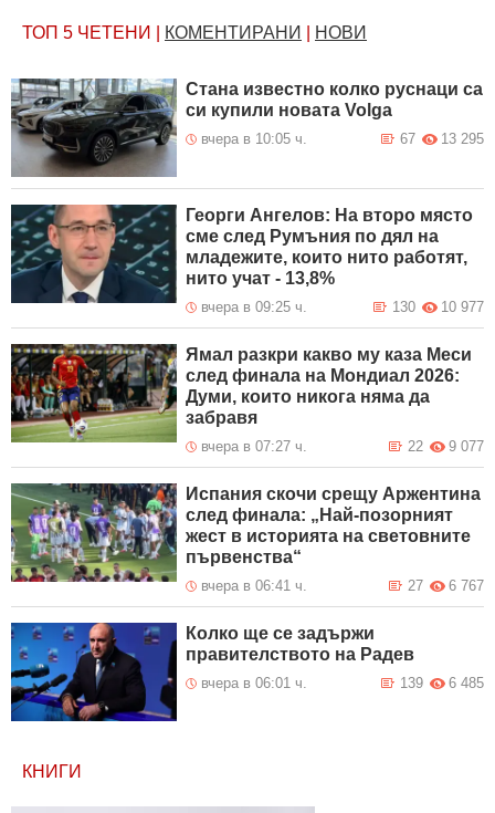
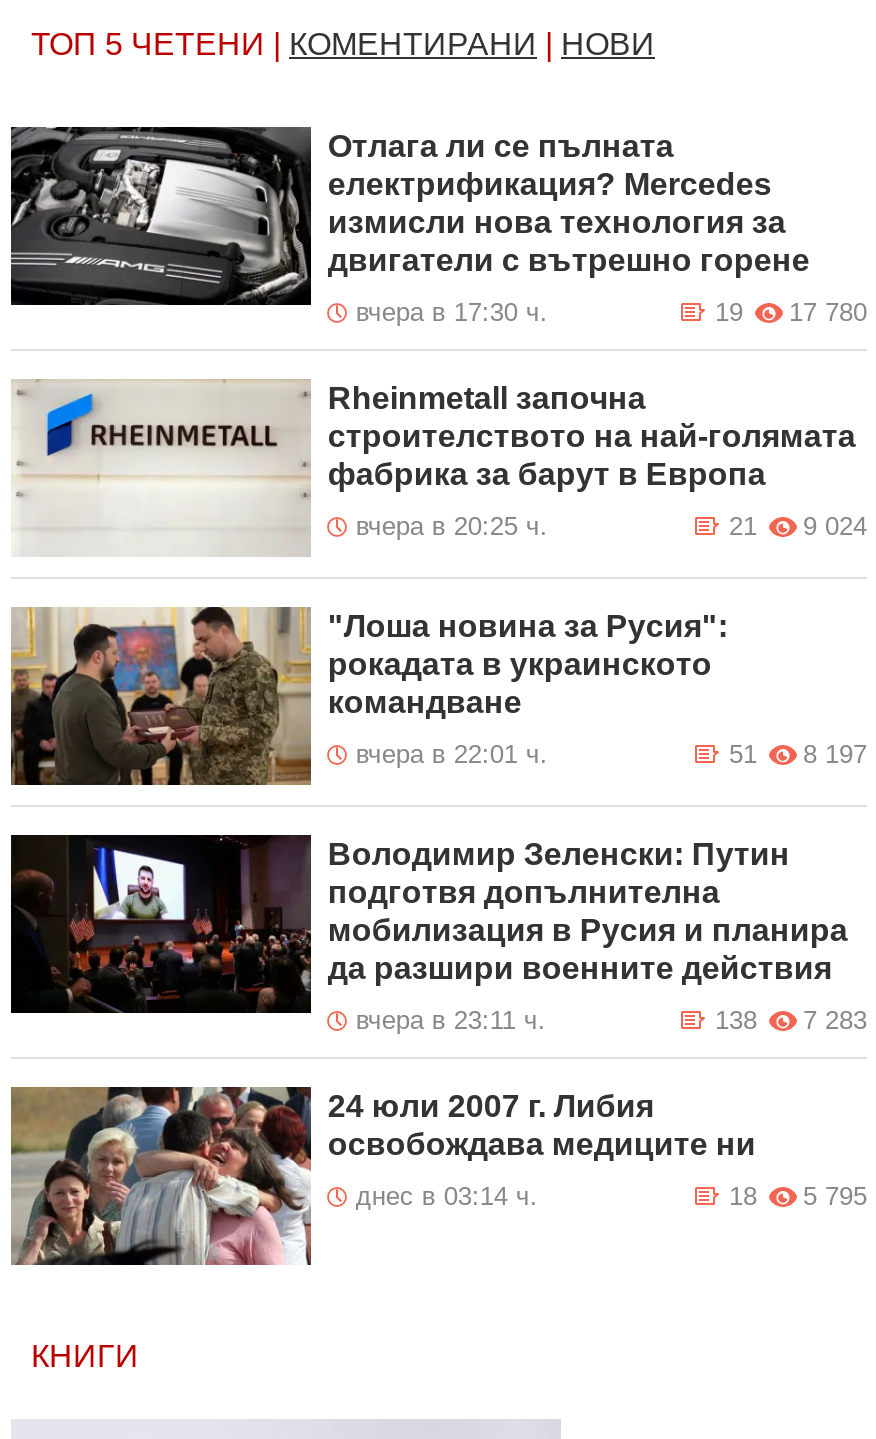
- [image]
- Стана известно колко руснаци са
- си купили новата Volga
+ [image]
+ Отлага ли се пълната
+ електрификация? Mercedes
+ измисли нова технология за
+ двигатели с вътрешно горене

- вчера в 10:05 ч.
- 13 295
- 67
+ вчера в 17:30 ч.
+ 17 780
+ 19

- [image]
- Георги Ангелов: На второ място
- сме след Румъния по дял на
- младежите, които нито работят,
- нито учат - 13,8%
+ [image]
+ Rheinmetall започна
+ строителството на най-голямата
+ фабрика за барут в Европа

- вчера в 09:25 ч.
- 10 977
- 130
+ вчера в 20:25 ч.
+ 9 024
+ 21

- [image]
- Ямал разкри какво му каза Меси
- след финала на Мондиал 2026:
- Думи, които никога няма да
- забравя
+ [image]
+ "Лоша новина за Русия":
+ рокадата в украинското
+ командване

- вчера в 07:27 ч.
- 9 077
- 22
+ вчера в 22:01 ч.
+ 8 197
+ 51

- [image]
- Испания скочи срещу Аржентина
- след финала: „Най-позорният
- жест в историята на световните
- първенства“
+ [image]
+ Володимир Зеленски: Путин
+ подготвя допълнителна
+ мобилизация в Русия и планира
+ да разшири военните действия

- вчера в 06:41 ч.
- 6 767
- 27
+ вчера в 23:11 ч.
+ 7 283
+ 138

- [image]
- Колко ще се задържи
- правителството на Радев
+ [image]
+ 24 юли 2007 г. Либия
+ освобождава медиците ни

- вчера в 06:01 ч.
- 6 485
- 139
+ днес в 03:14 ч.
+ 5 795
+ 18
